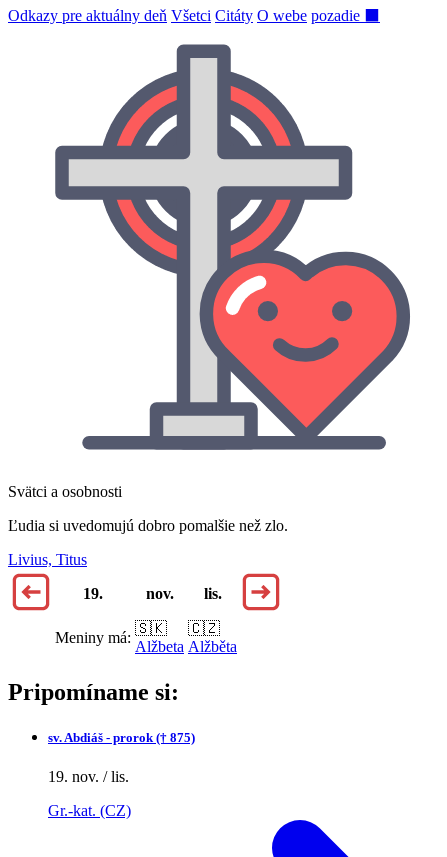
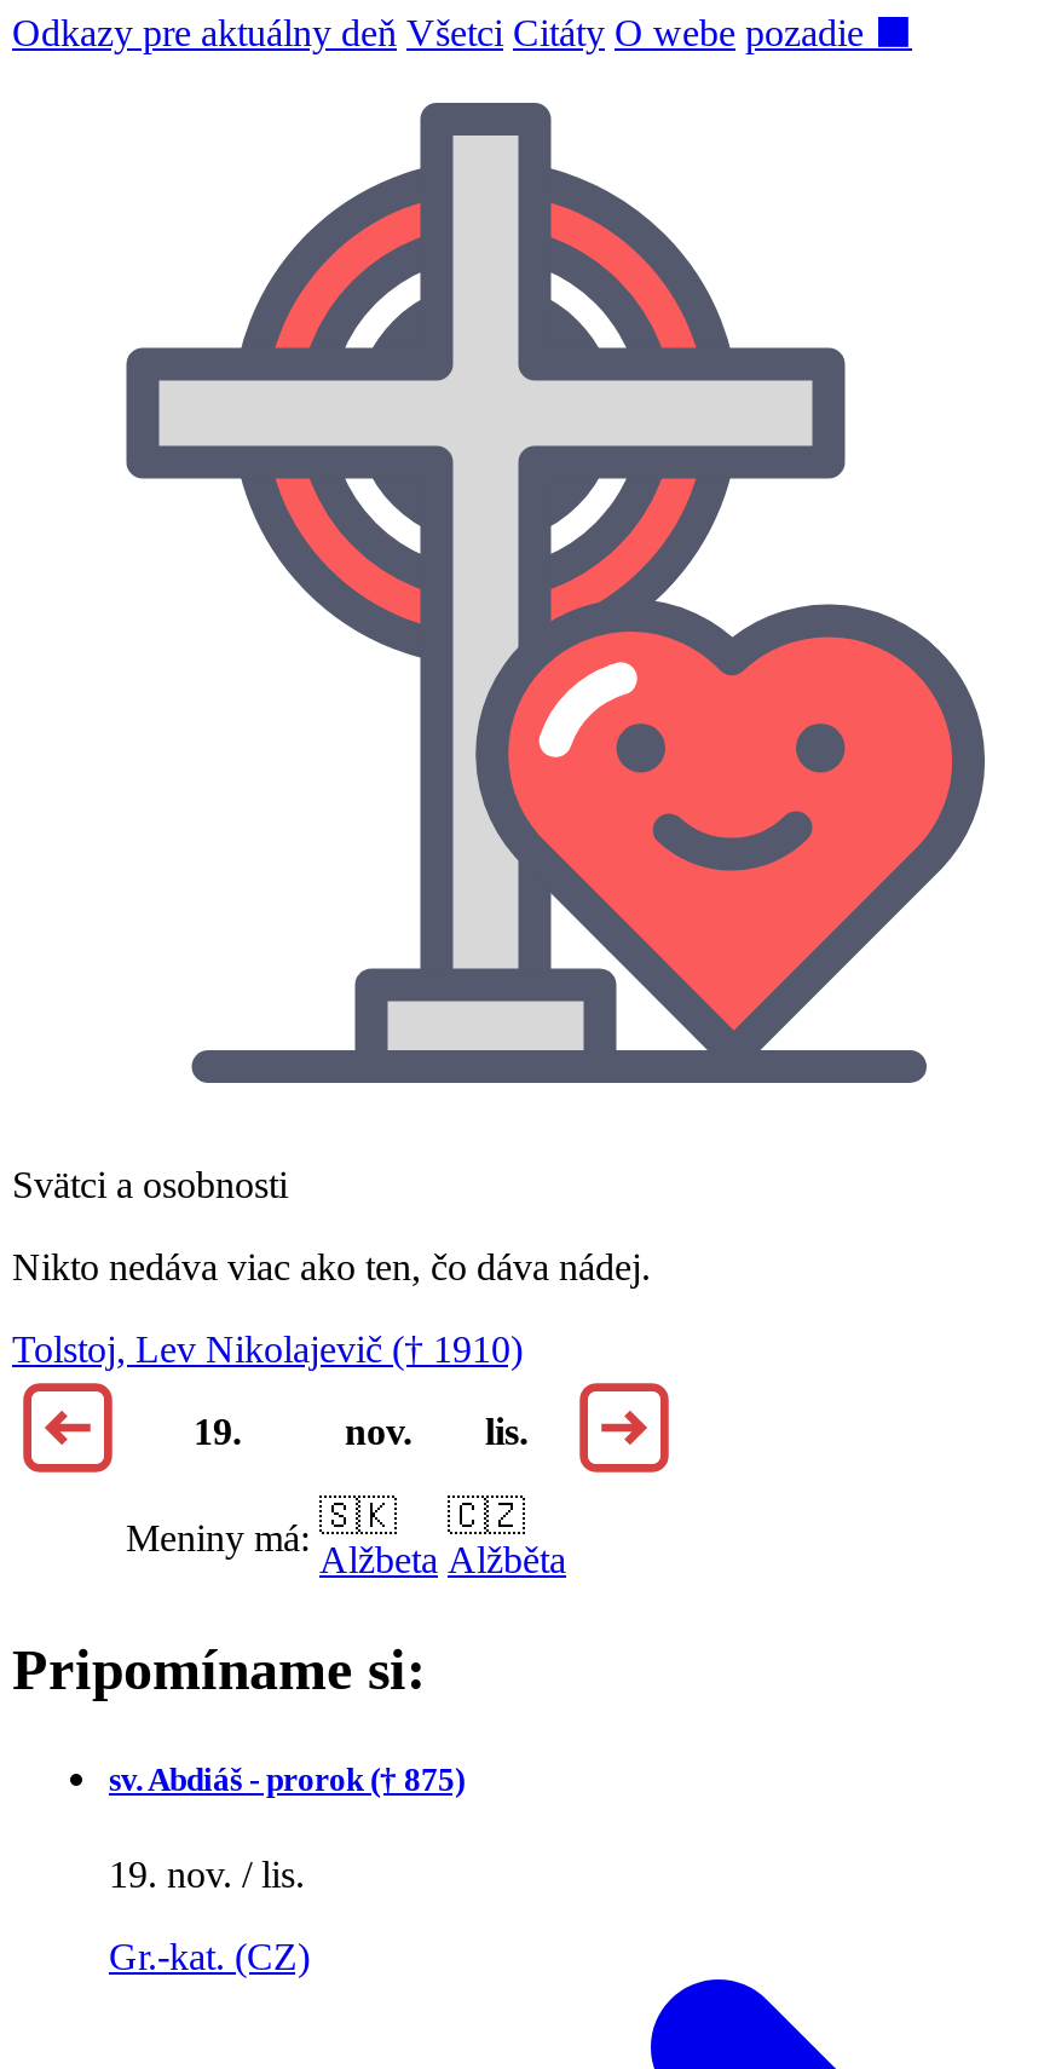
- Ľudia si uvedomujú dobro pomalšie než zlo.
+ Nikto nedáva viac ako ten, čo dáva nádej.

- Livius, Titus
+ Tolstoj, Lev Nikolajevič († 1910)
